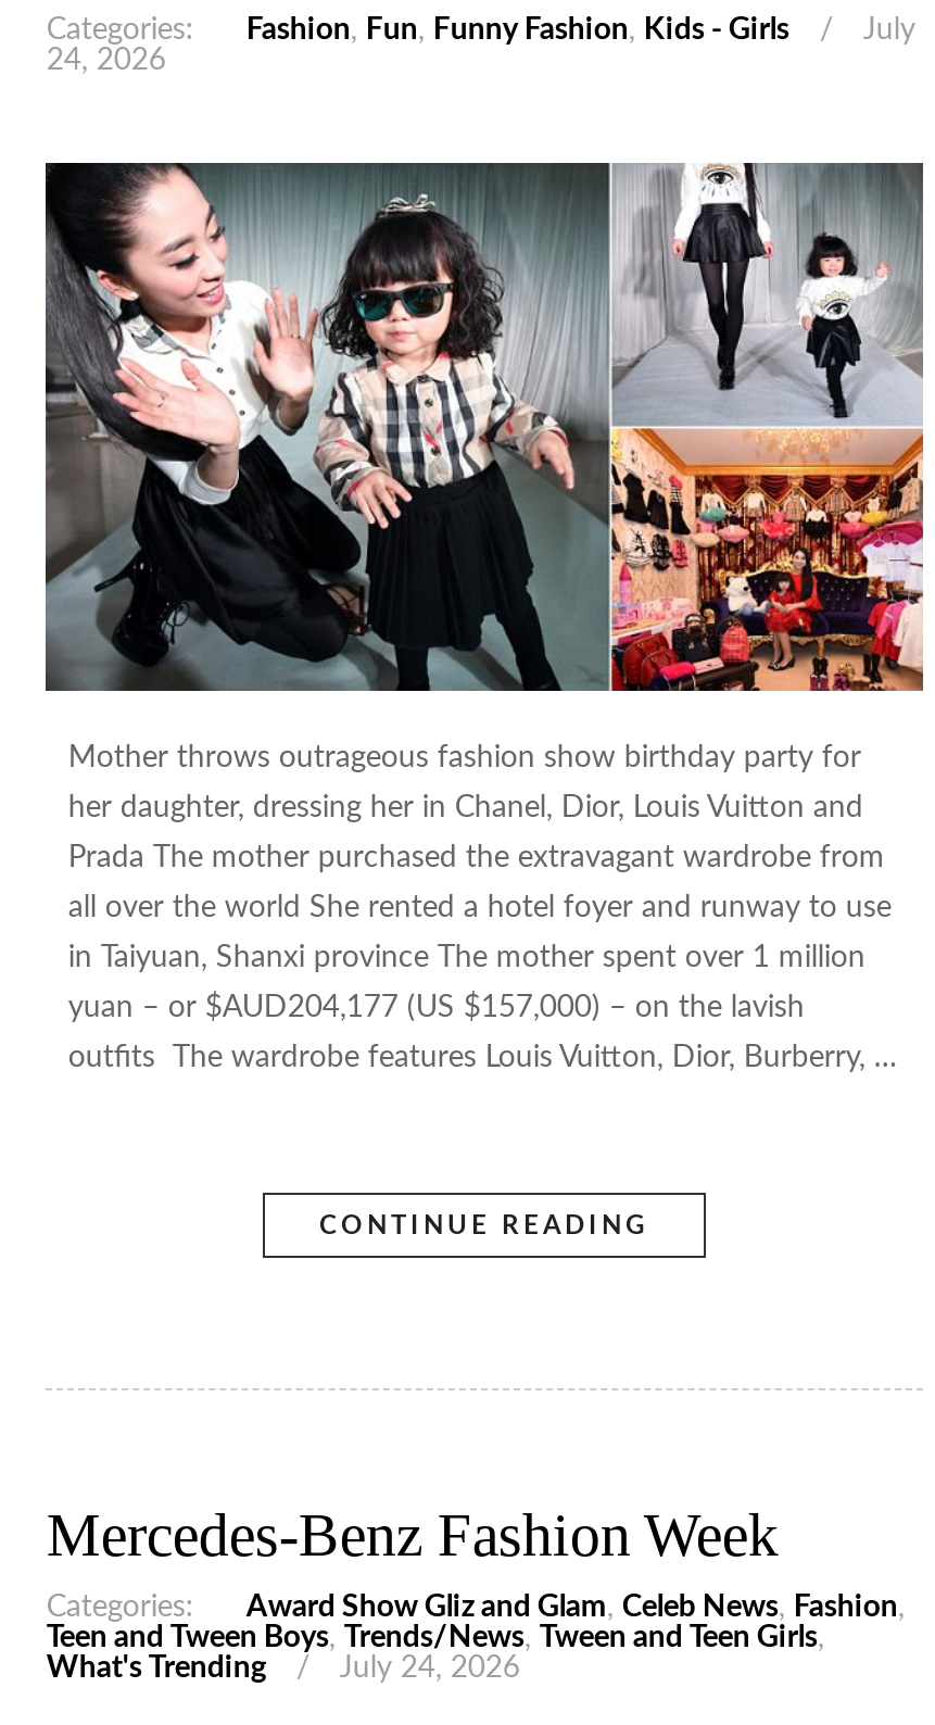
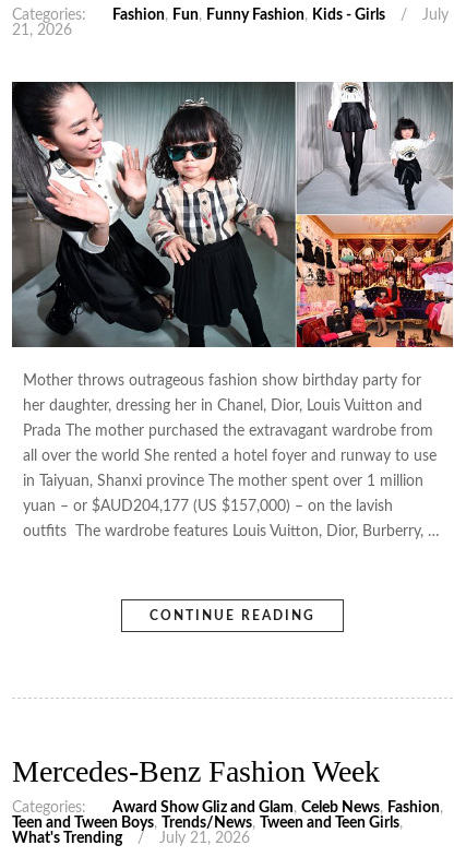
- 24, 2026
+ 21, 2026

- July 24, 2026
+ July 21, 2026
